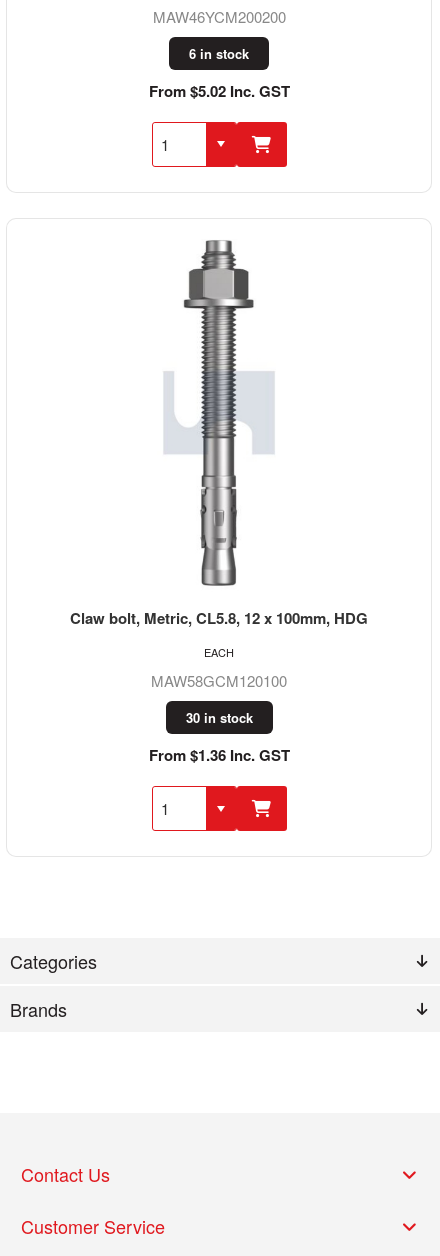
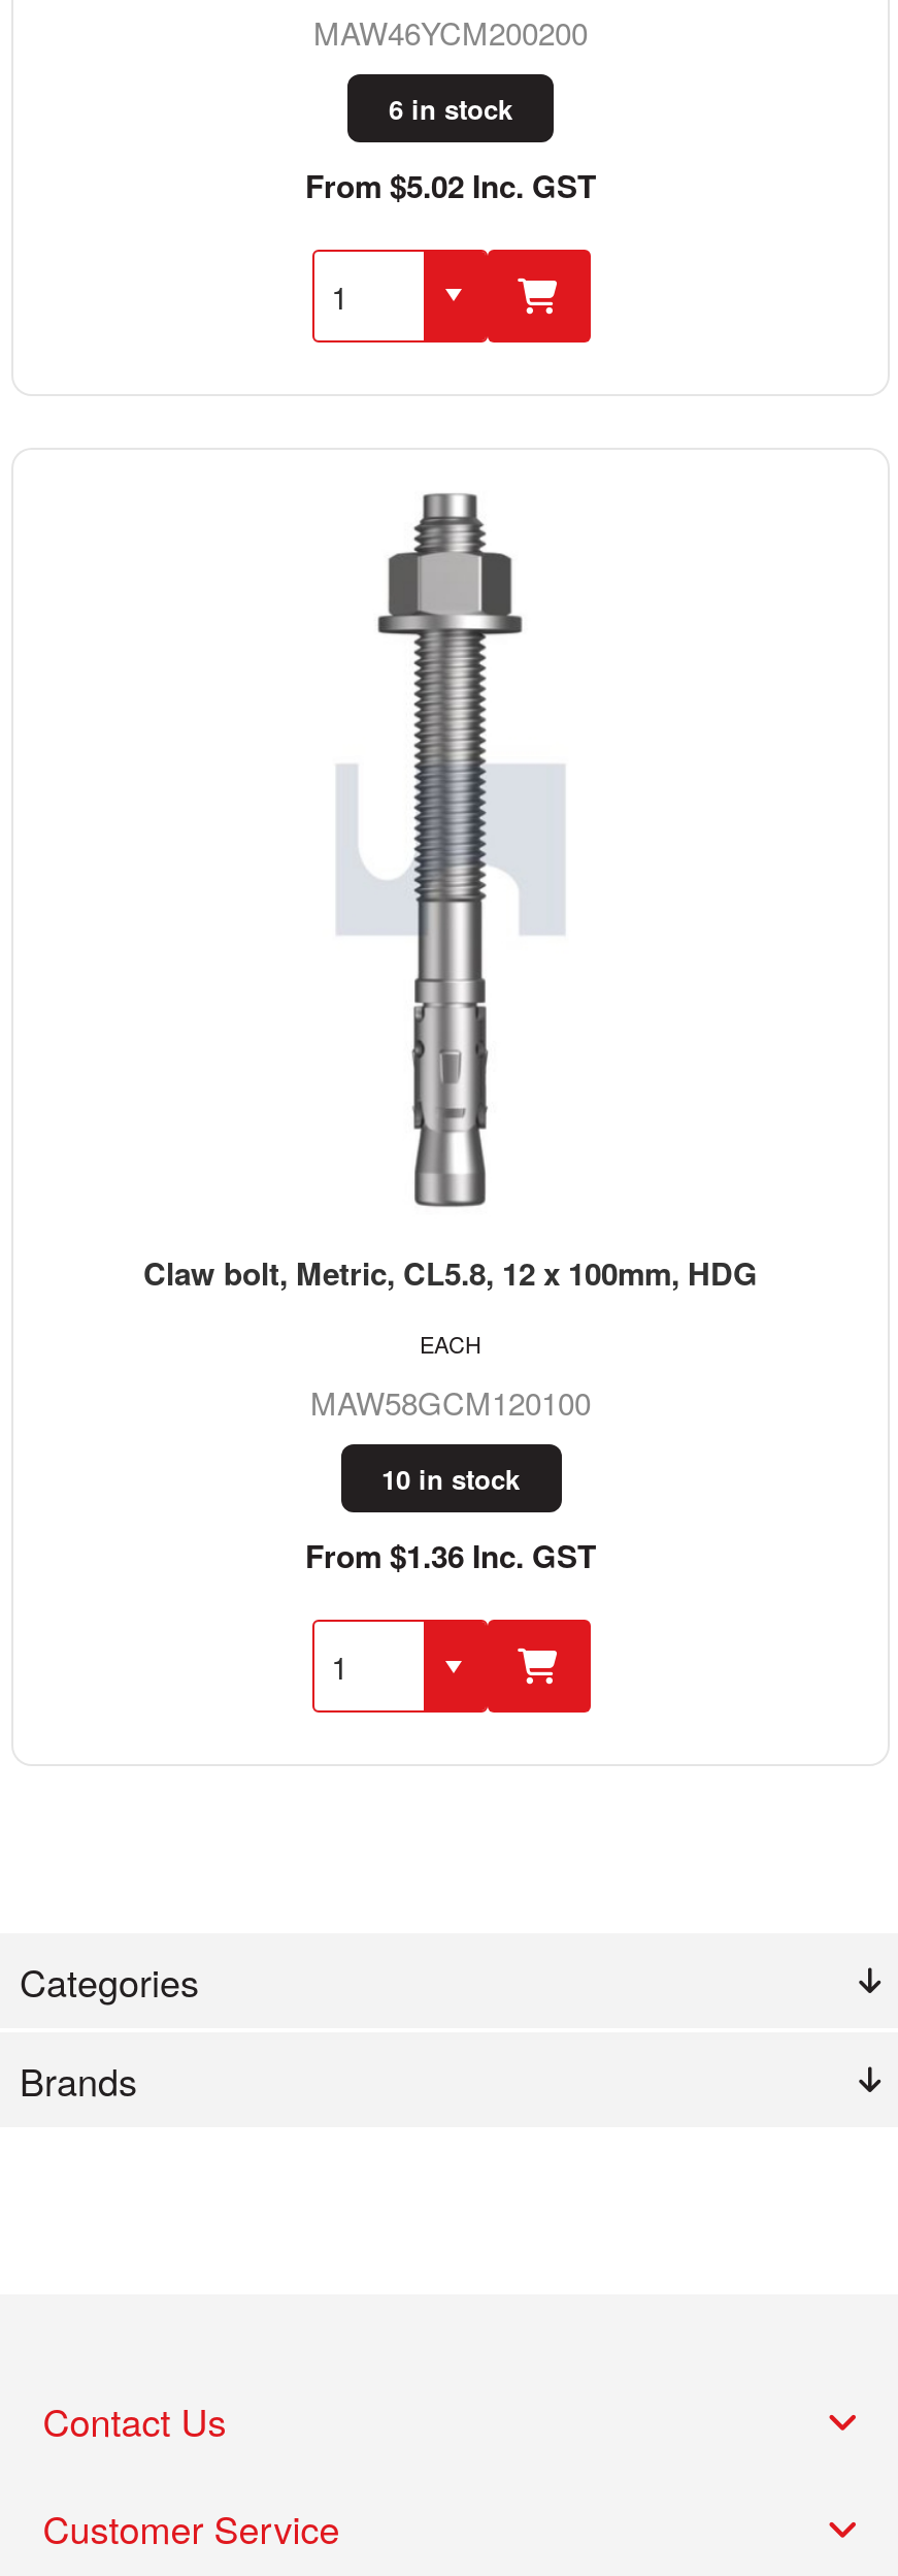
- 30 in stock
+ 10 in stock
